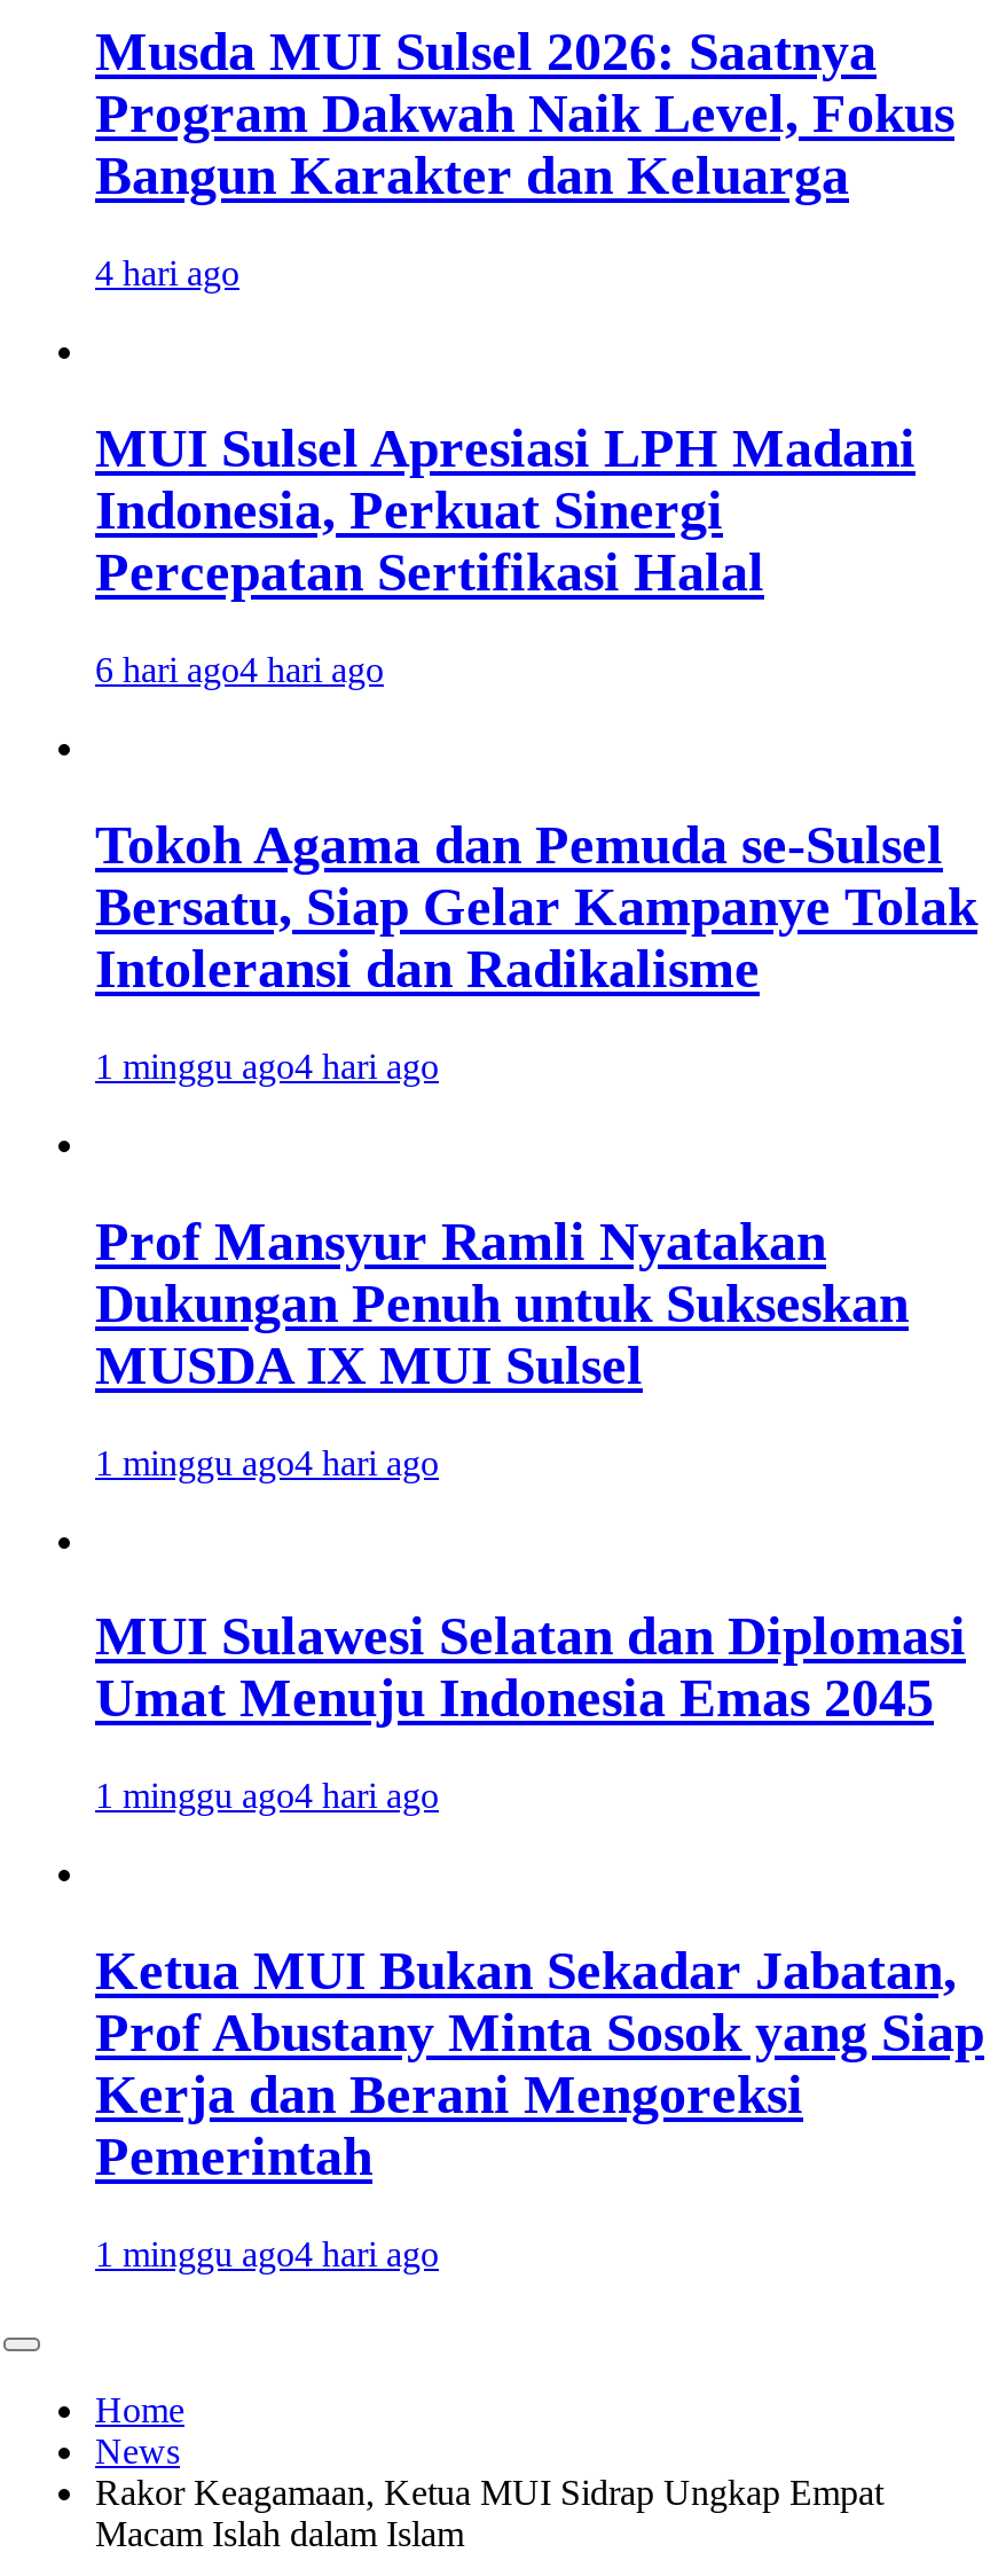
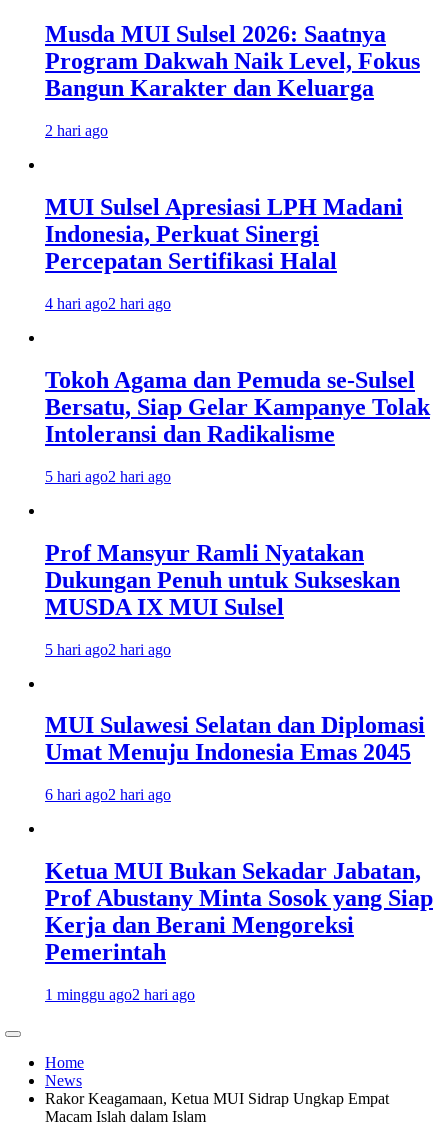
- 4 hari ago
+ 2 hari ago

- 6 hari ago4 hari ago
+ 4 hari ago2 hari ago

- 1 minggu ago4 hari ago
+ 5 hari ago2 hari ago

- 1 minggu ago4 hari ago
+ 5 hari ago2 hari ago

- 1 minggu ago4 hari ago
+ 6 hari ago2 hari ago

- 1 minggu ago4 hari ago
+ 1 minggu ago2 hari ago
